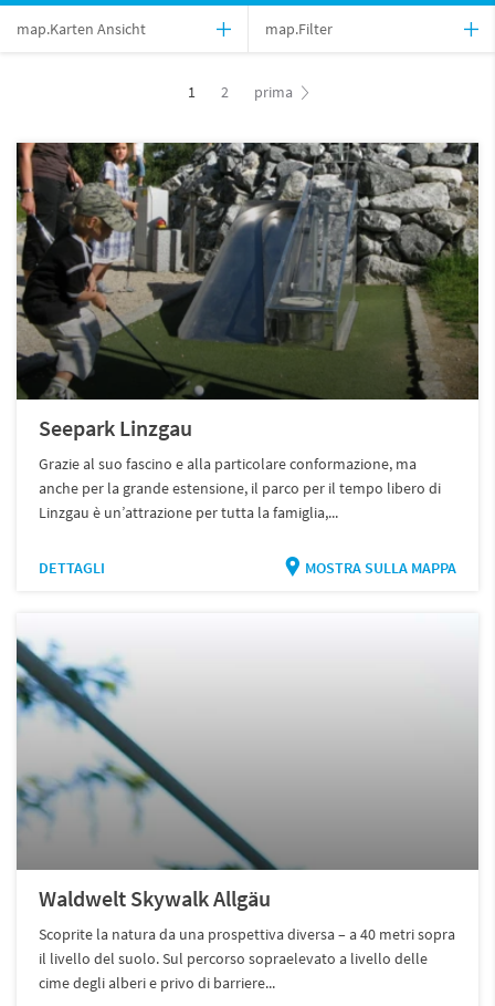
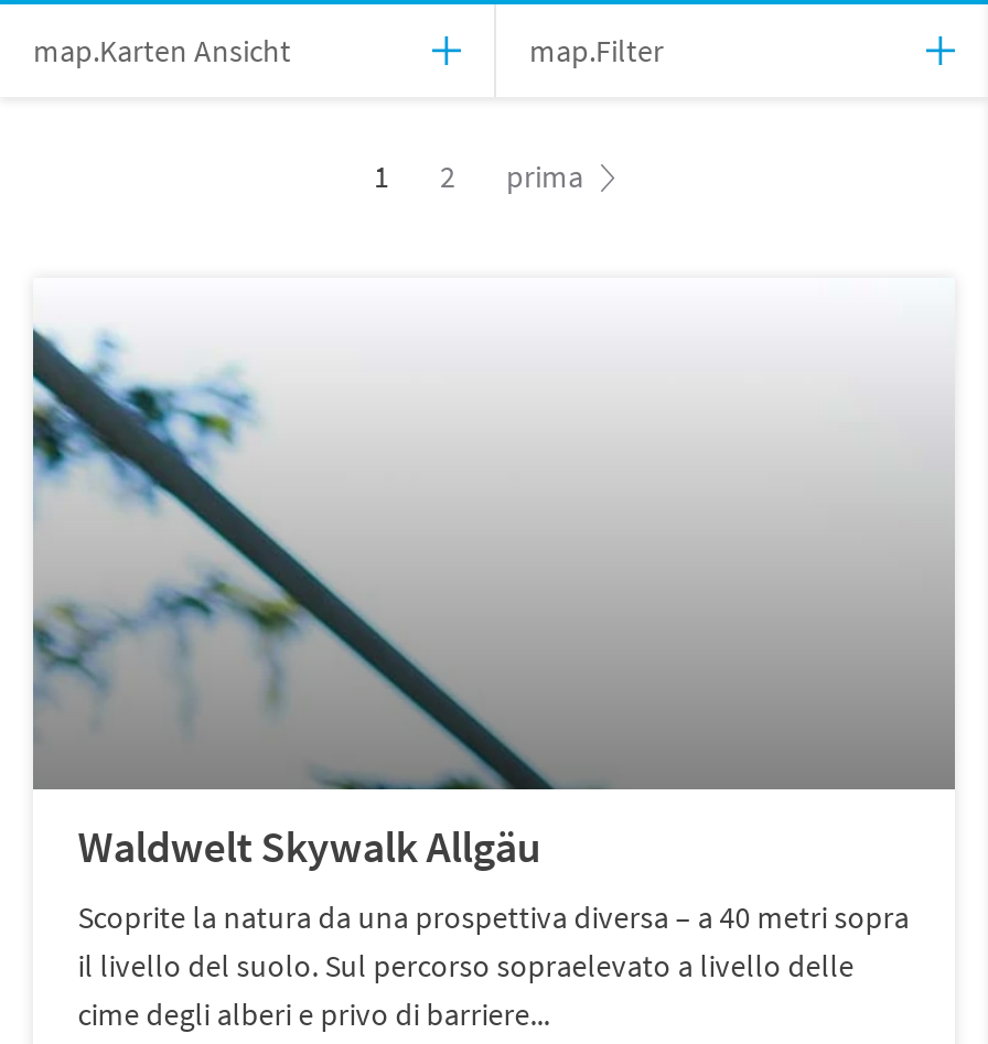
- [image]
- Seepark Linzgau
- Grazie al suo fascino e alla particolare conformazione, ma
- anche per la grande estensione, il parco per il tempo libero di
- Linzgau è un’attrazione per tutta la famiglia,...
- DETTAGLI
- MOSTRA SULLA MAPPA
